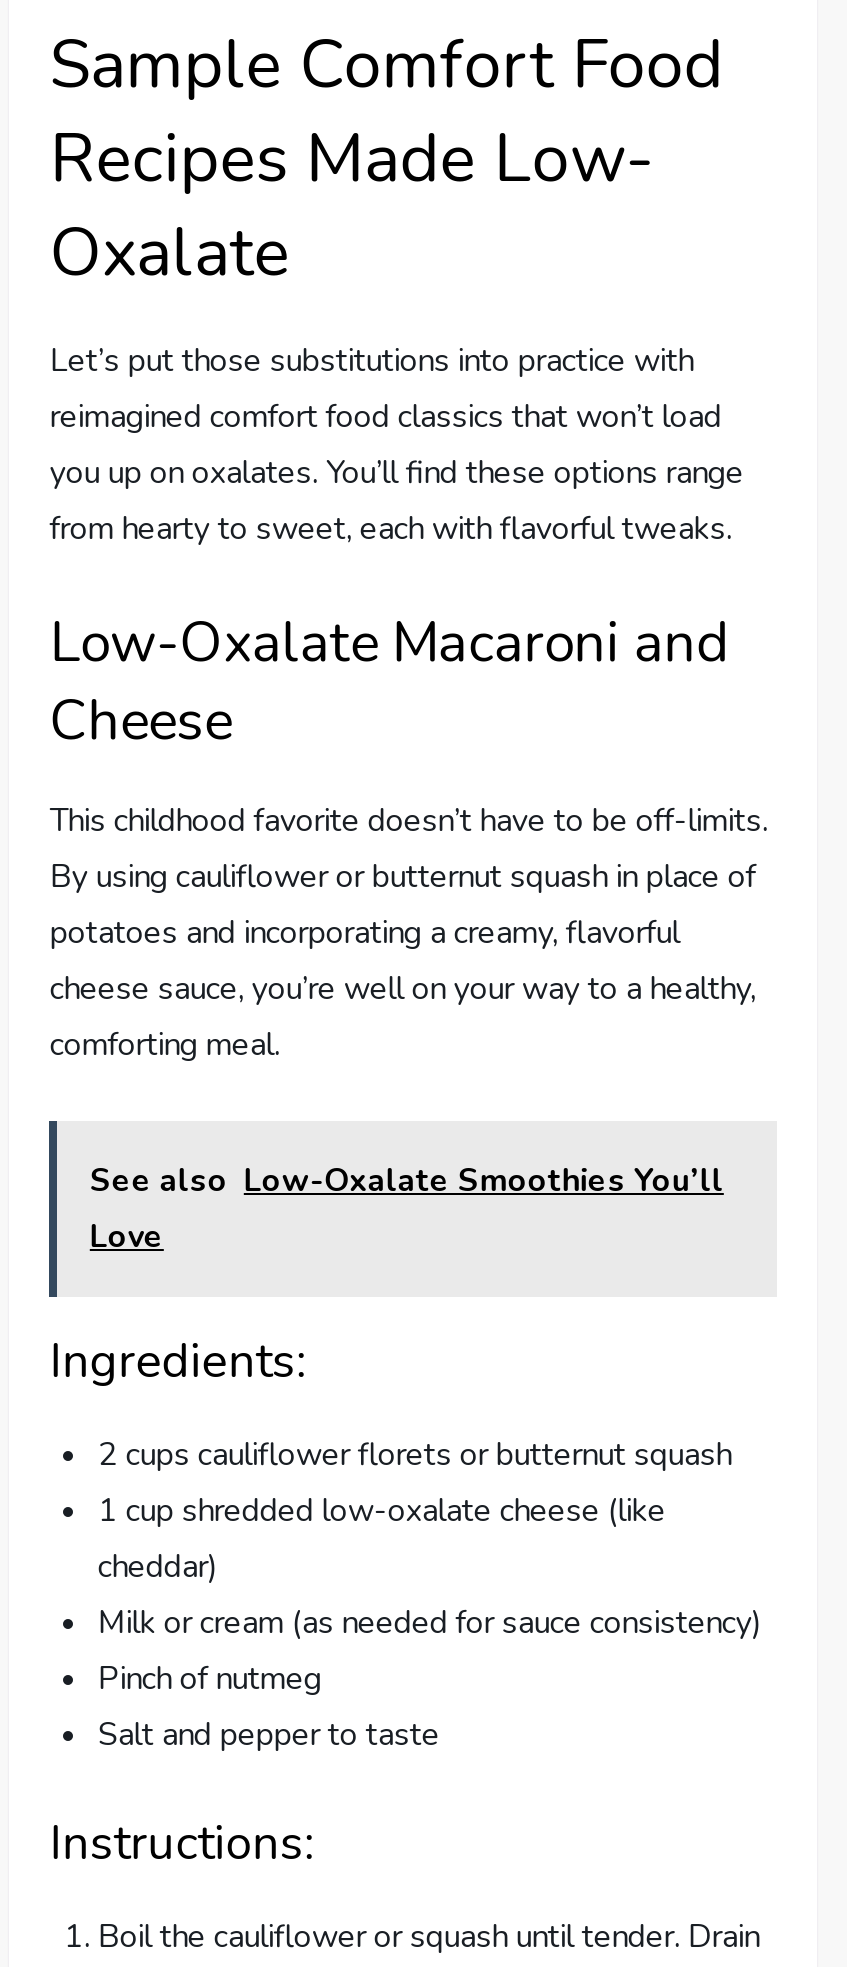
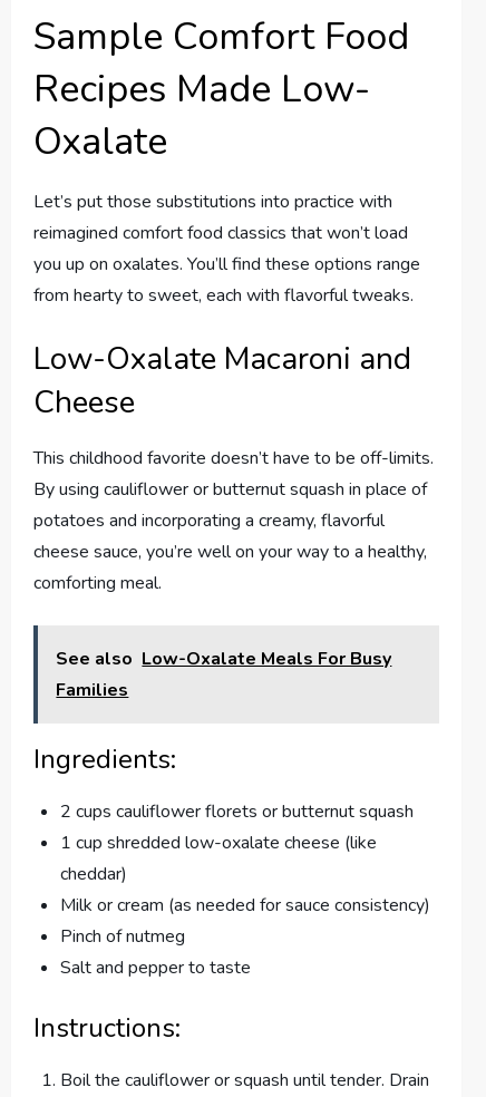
- See also Low-Oxalate Smoothies You’ll
- Love
+ See also Low-Oxalate Meals For Busy
+ Families
